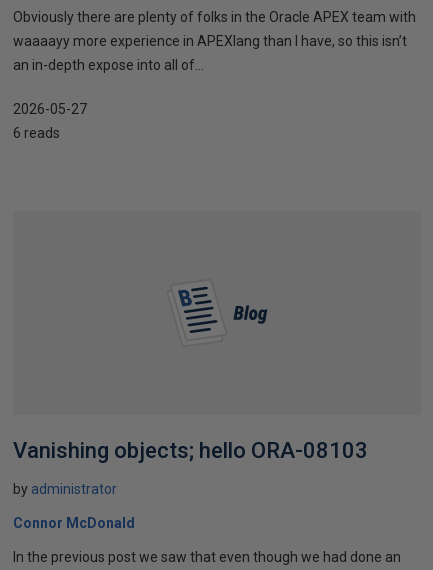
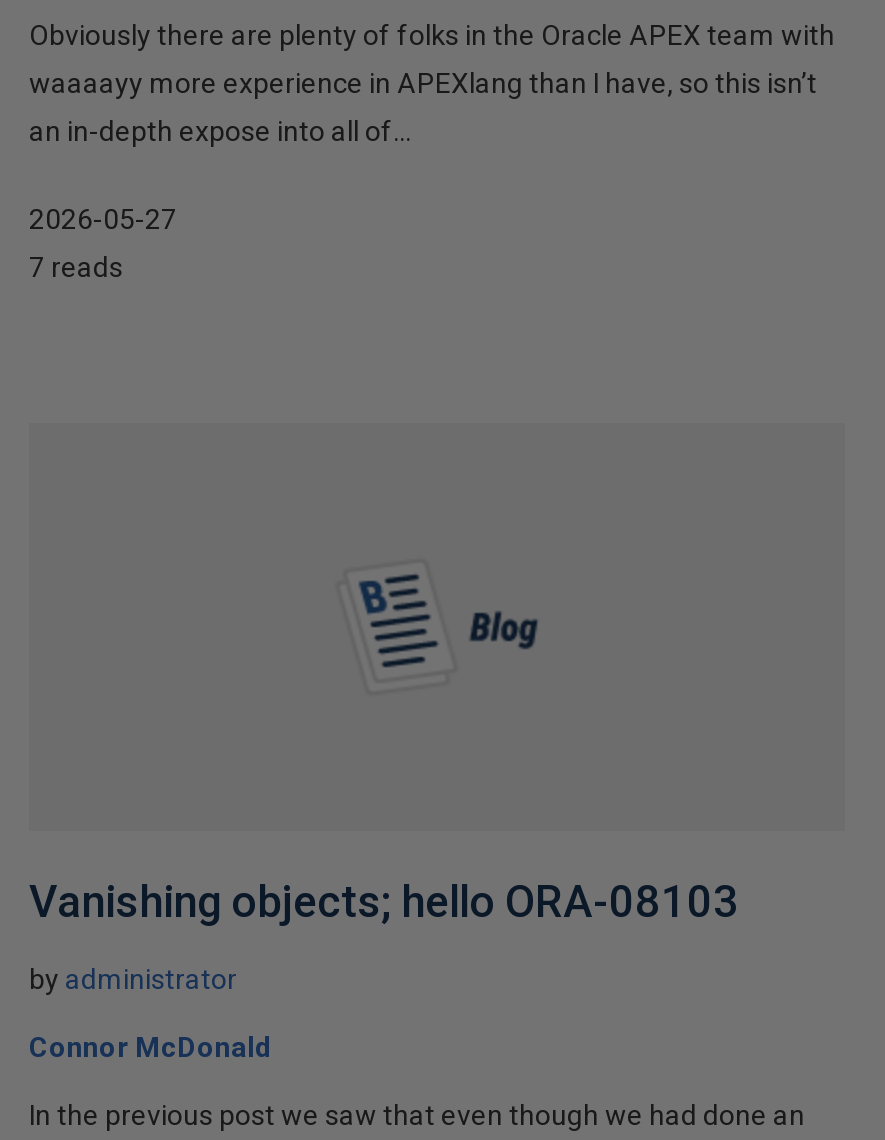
- 6 reads
+ 7 reads
